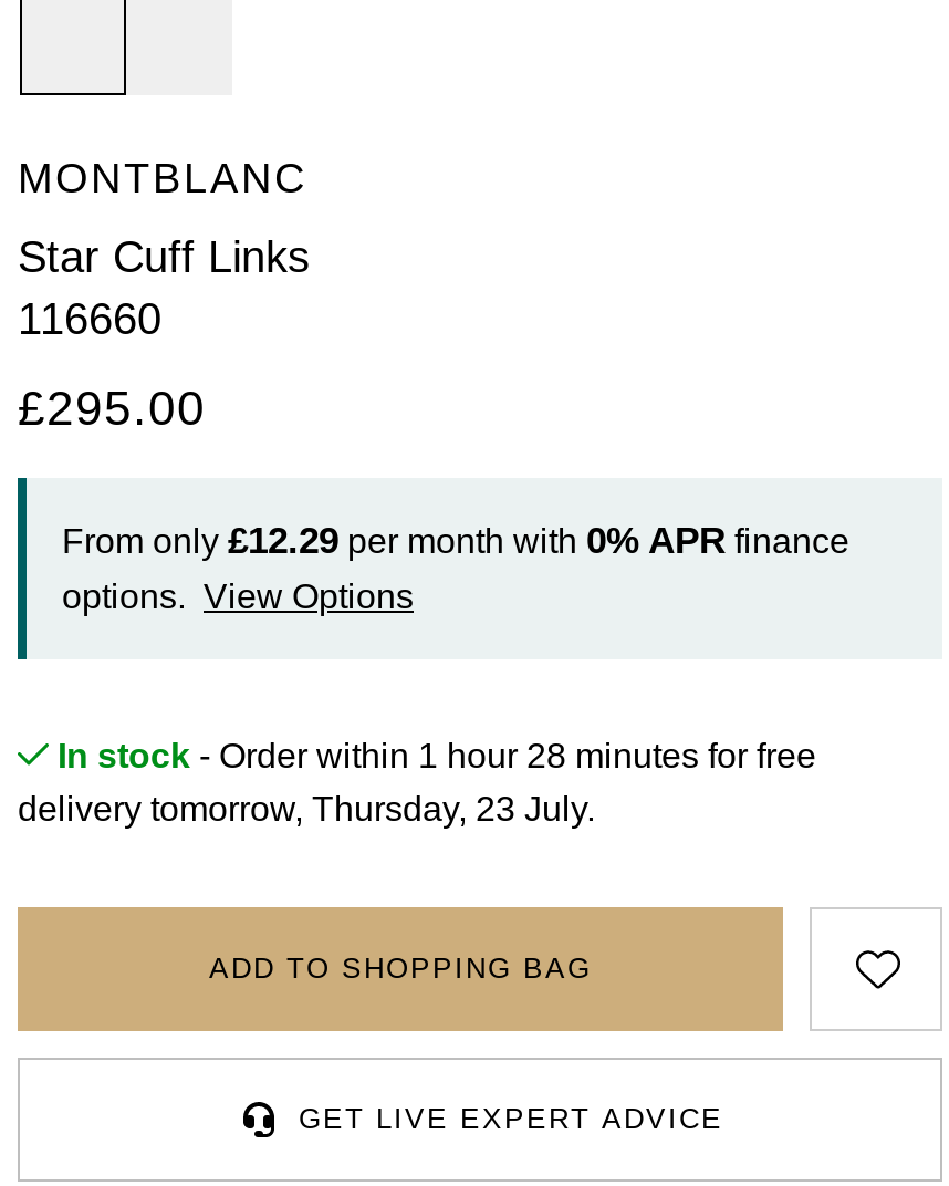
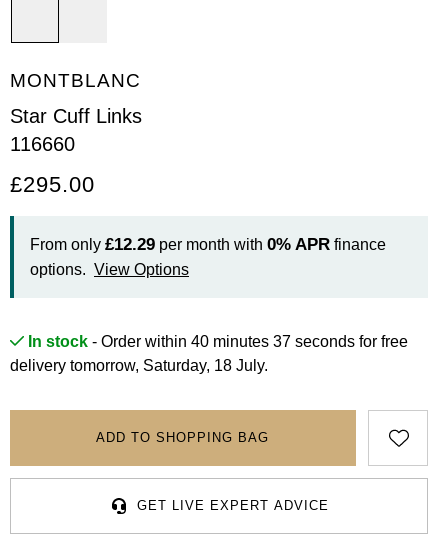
- In stock - Order within 1 hour 28 minutes for free
+ In stock - Order within 40 minutes 37 seconds for free

- delivery tomorrow, Thursday, 23 July.
+ delivery tomorrow, Saturday, 18 July.
